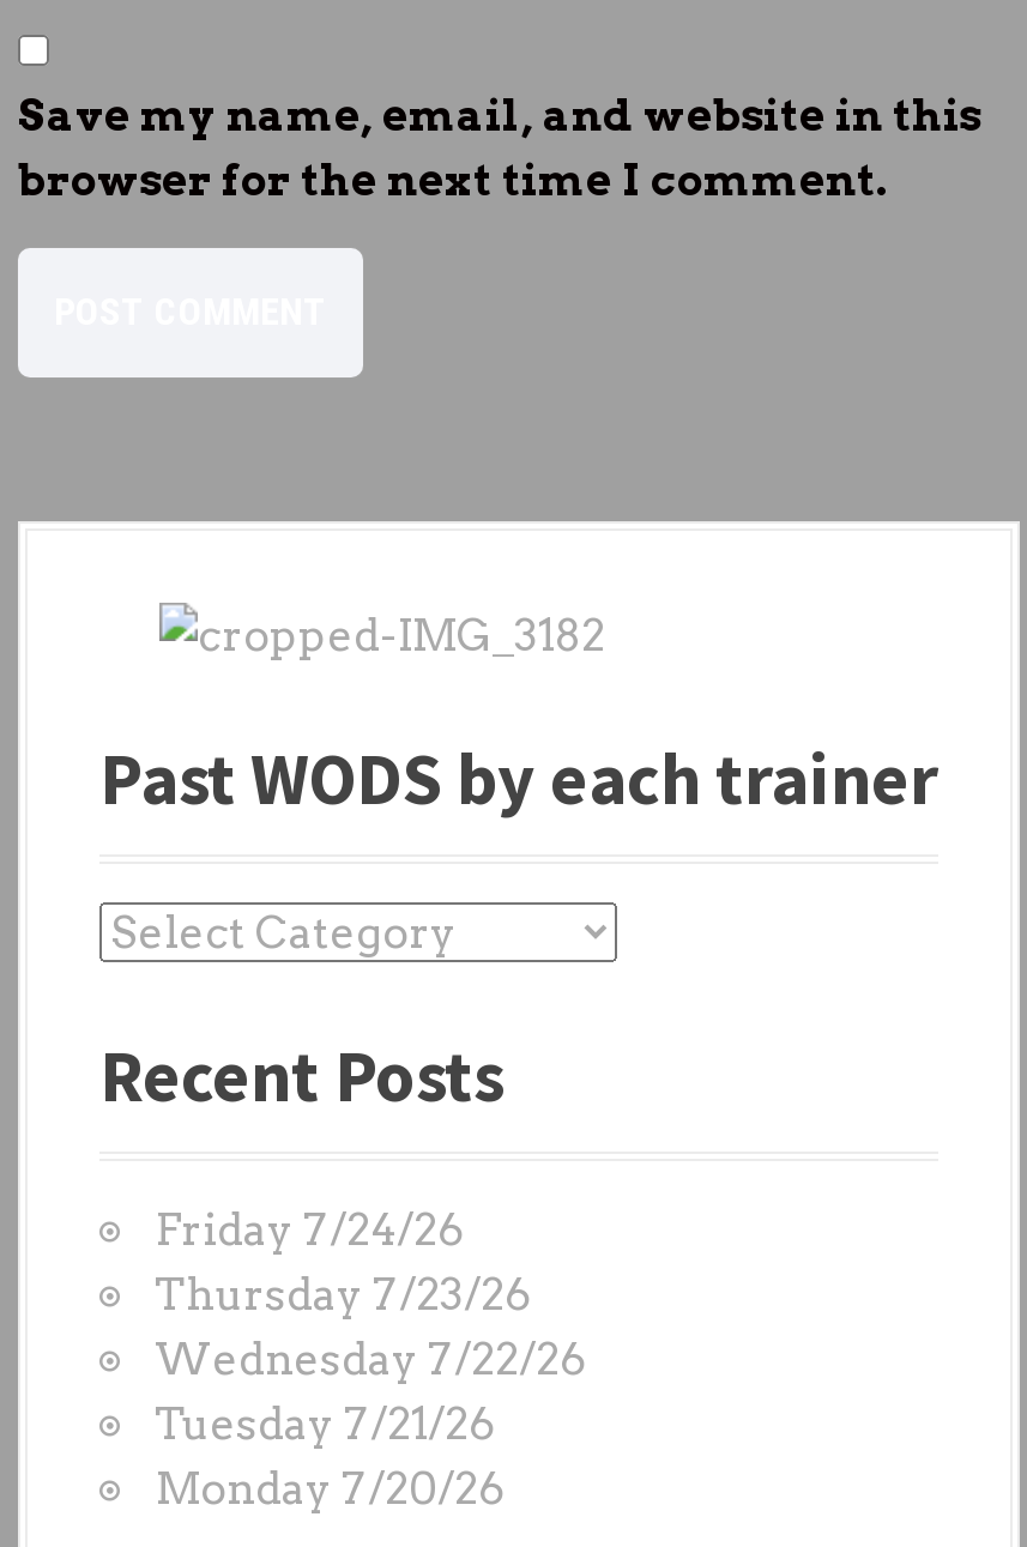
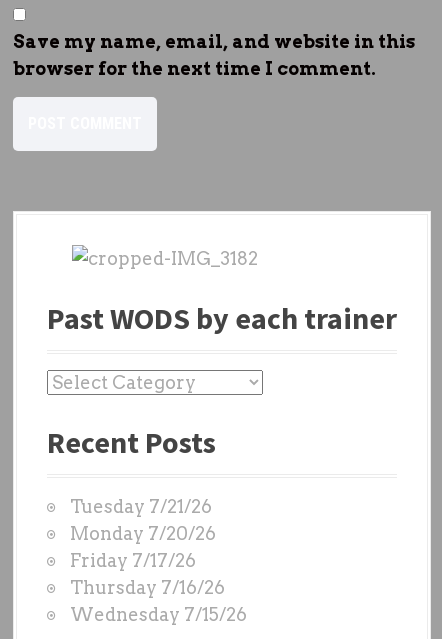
- Friday 7/24/26
- Thursday 7/23/26
- Wednesday 7/22/26

+ Friday 7/17/26
+ Thursday 7/16/26
+ Wednesday 7/15/26

moved up: Tuesday 7/21/26 | Monday 7/20/26
